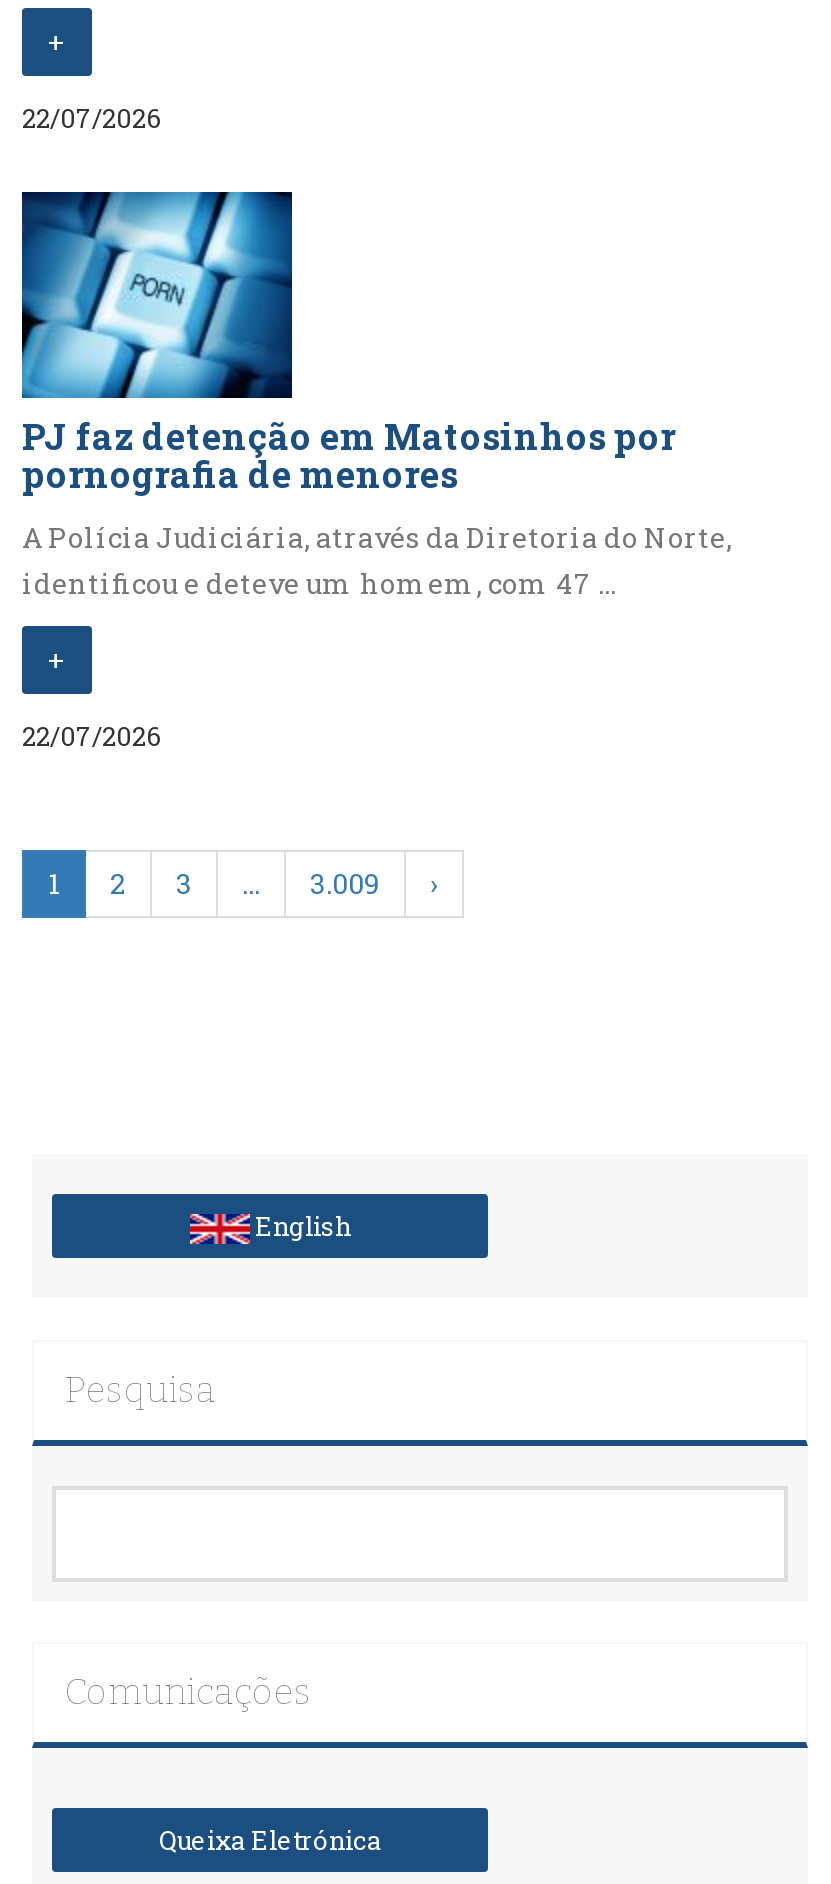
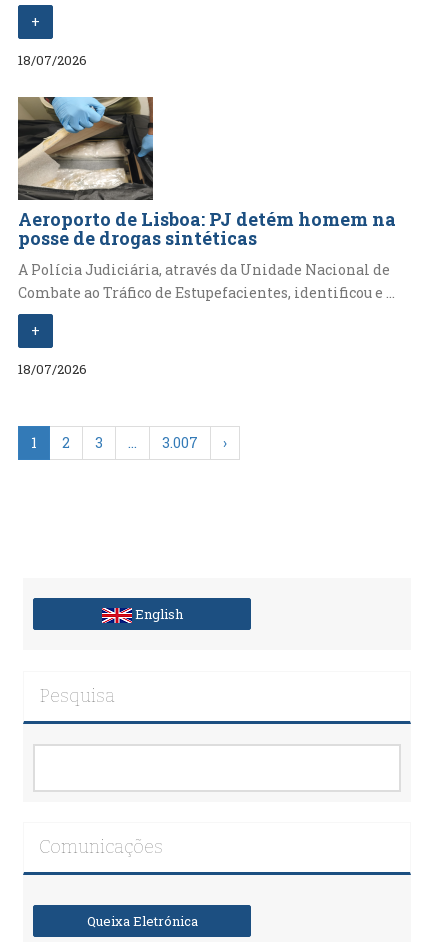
- 22/07/2026
+ 18/07/2026

- [image]
- PJ faz detenção em Matosinhos por
- pornografia de menores
- A Polícia Judiciária, através da Diretoria do Norte,
- identificou e deteve um homem, com 47 ...
+ [image]
+ Aeroporto de Lisboa: PJ detém homem na
+ posse de drogas sintéticas
+ A Polícia Judiciária, através da Unidade Nacional de
+ Combate ao Tráfico de Estupefacientes, identificou e ...

- 22/07/2026
+ 18/07/2026

- 3.009
+ 3.007
